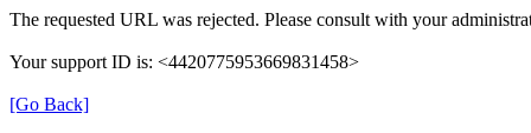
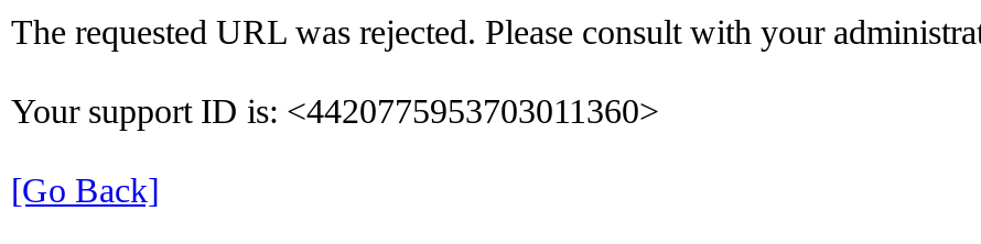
- Your support ID is: <4420775953669831458>
+ Your support ID is: <4420775953703011360>
